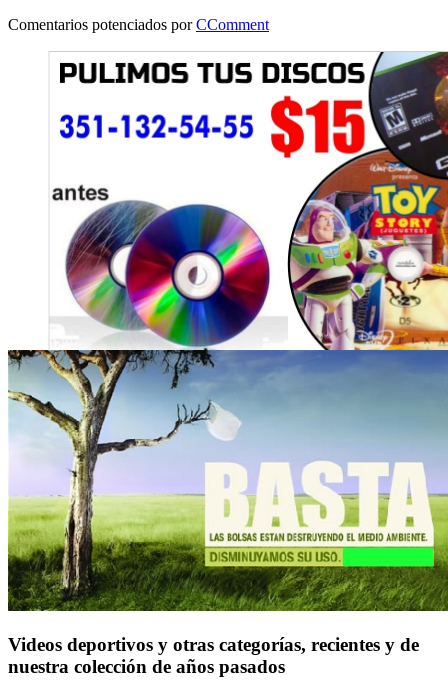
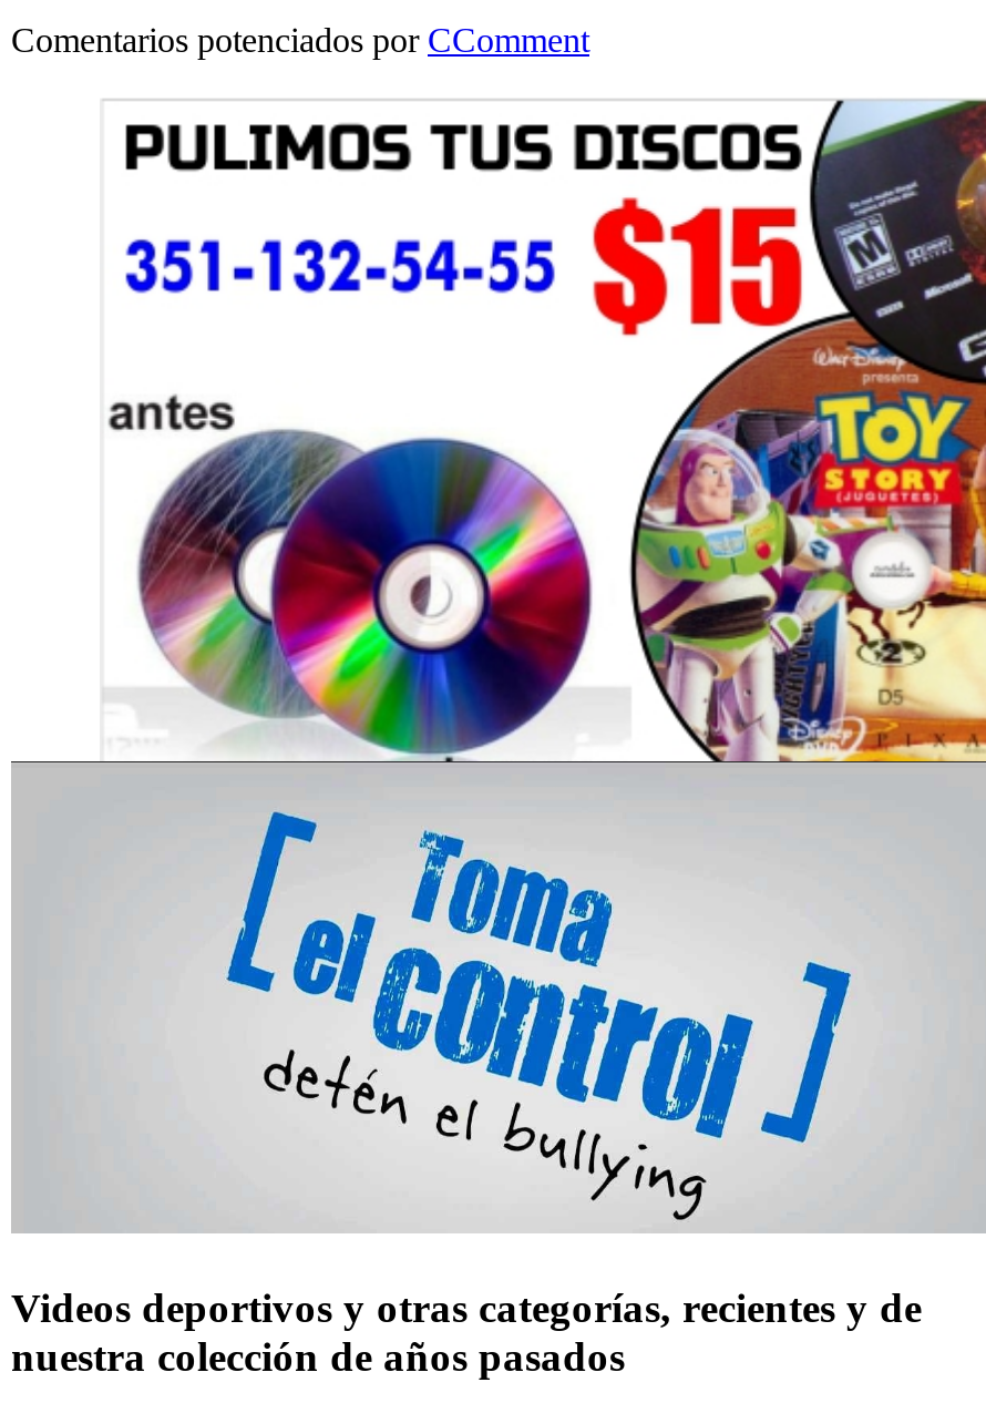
- [image]
+ [image]
